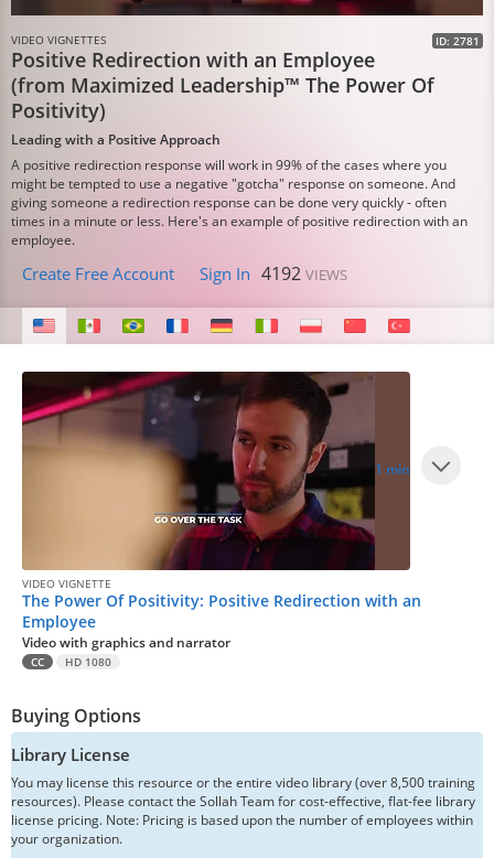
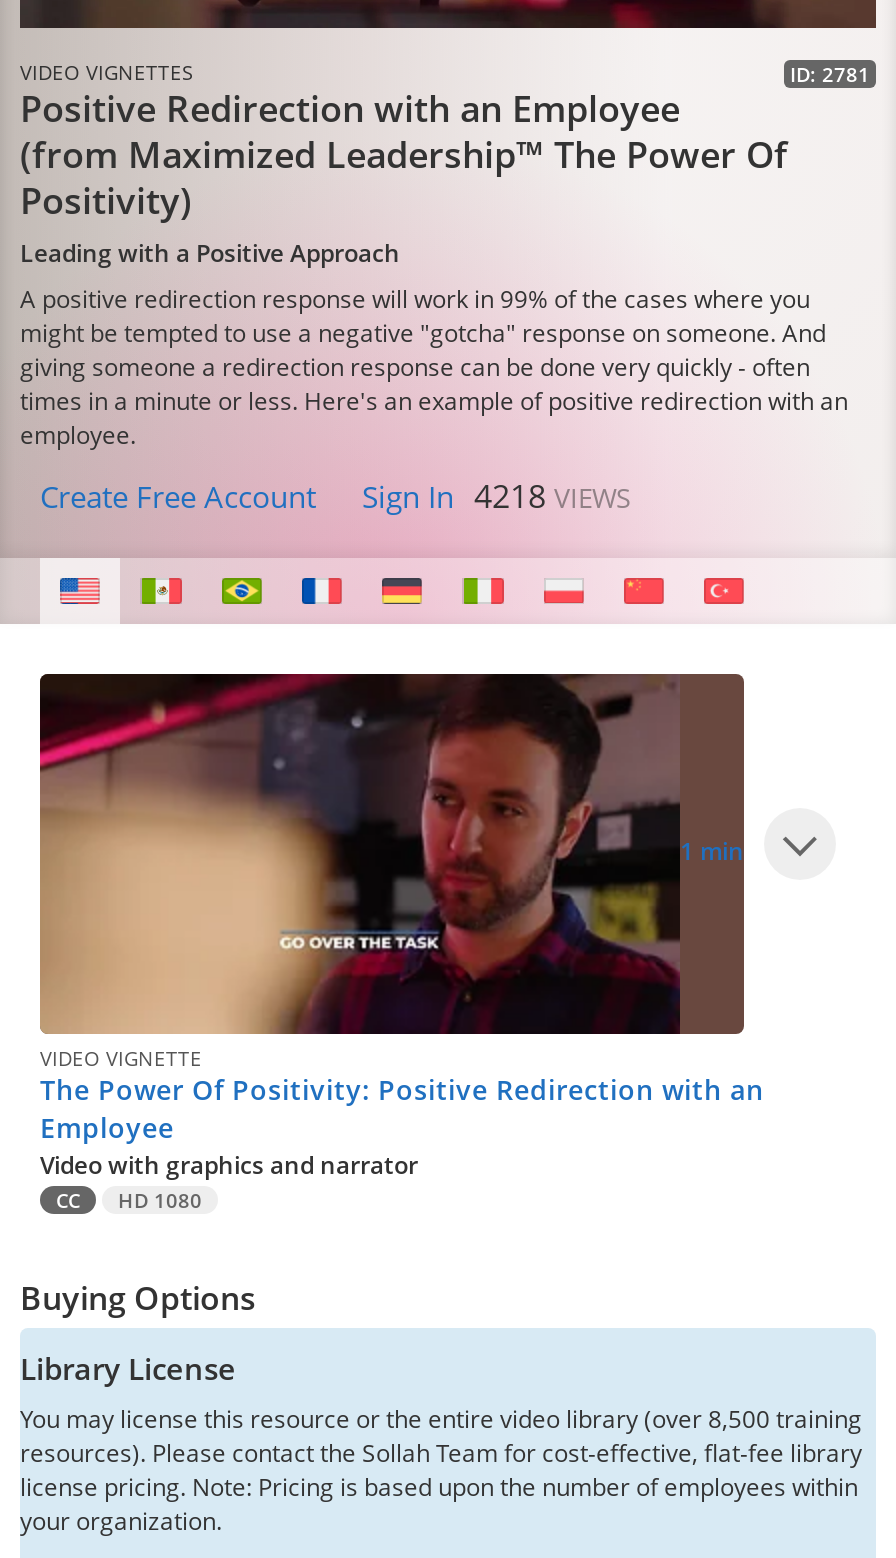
- Create Free Account Sign In 4192 VIEWS
+ Create Free Account Sign In 4218 VIEWS
